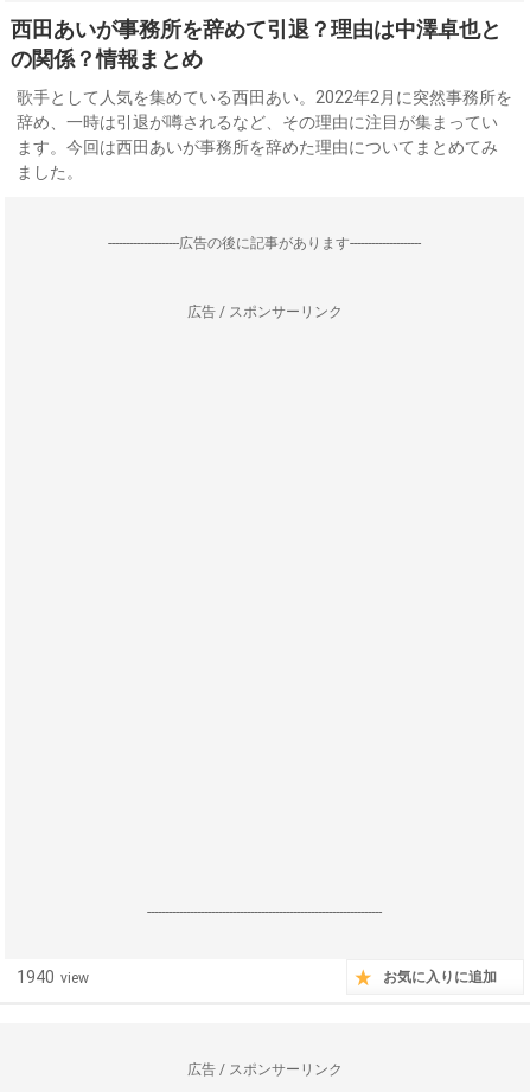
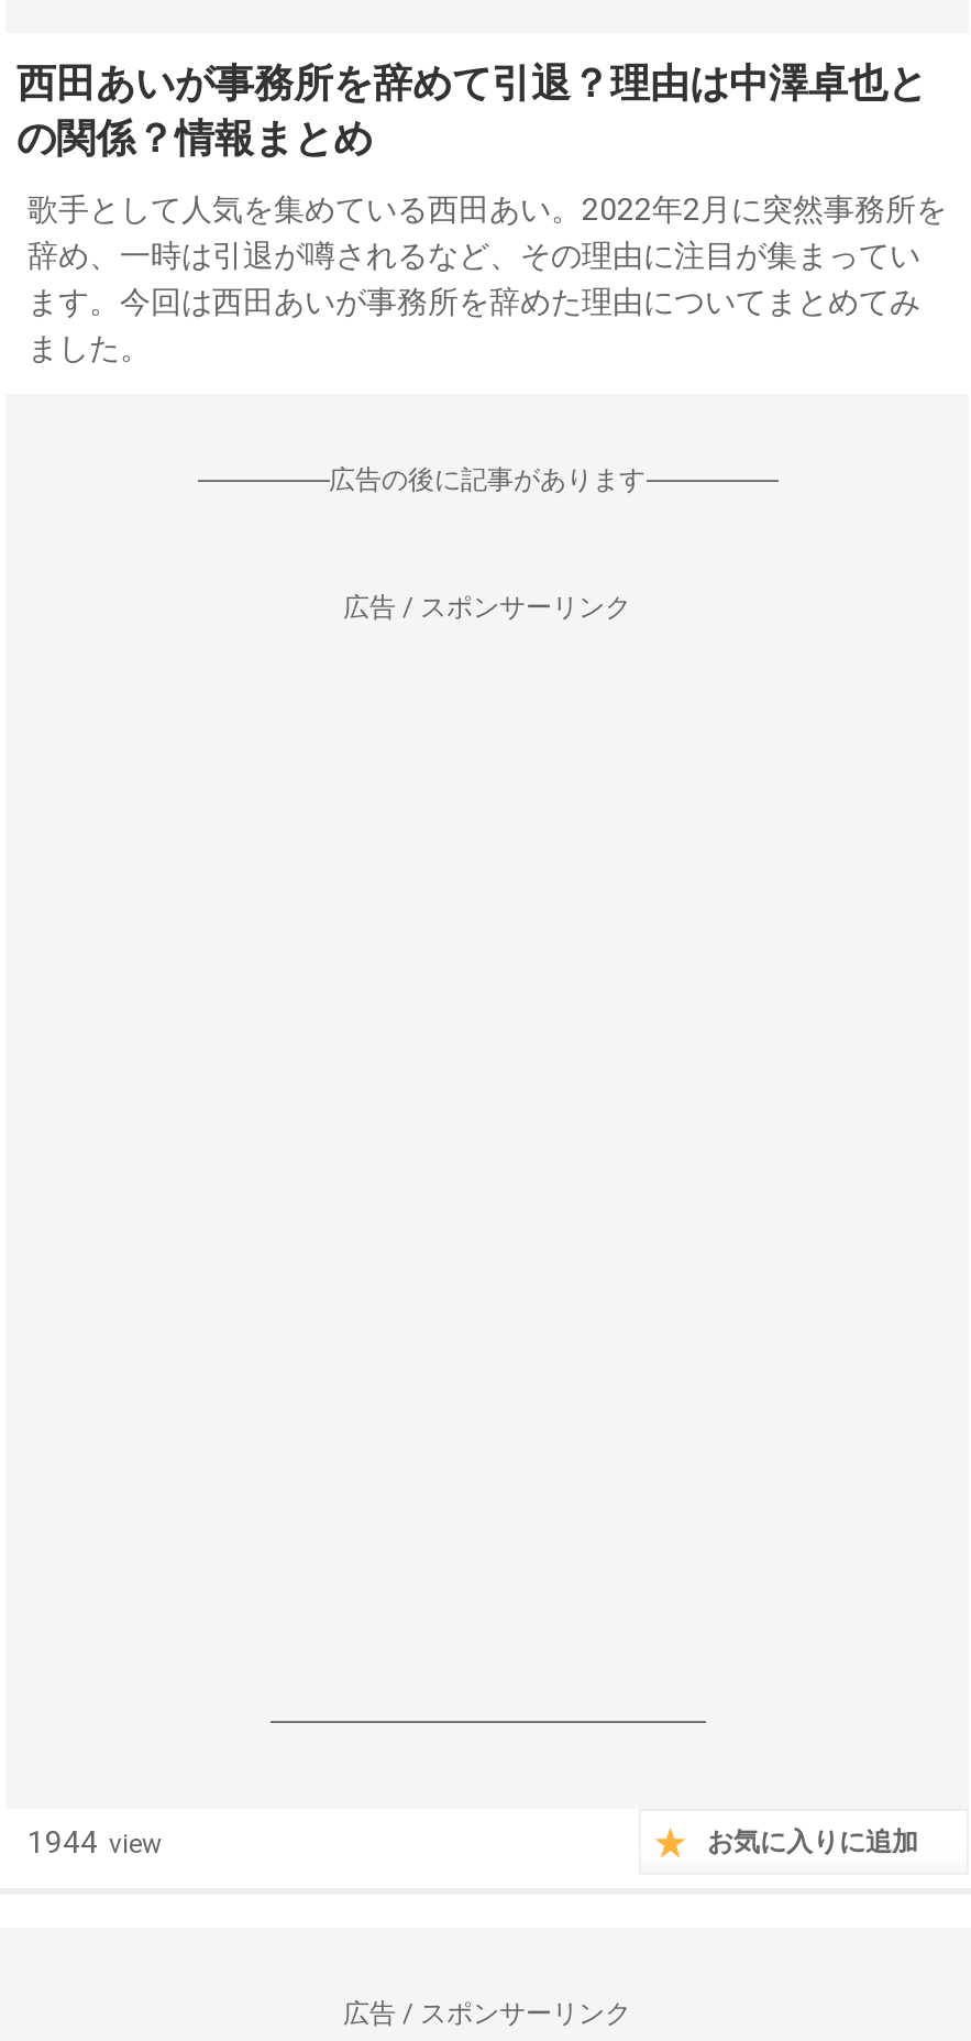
- 1940 view
+ 1944 view
